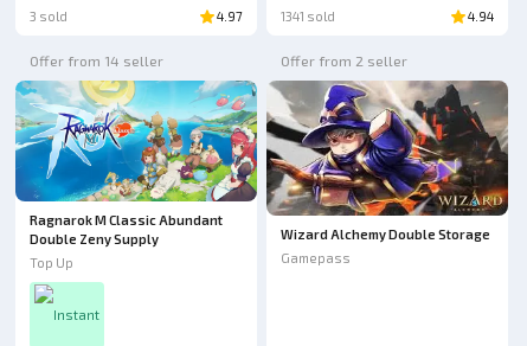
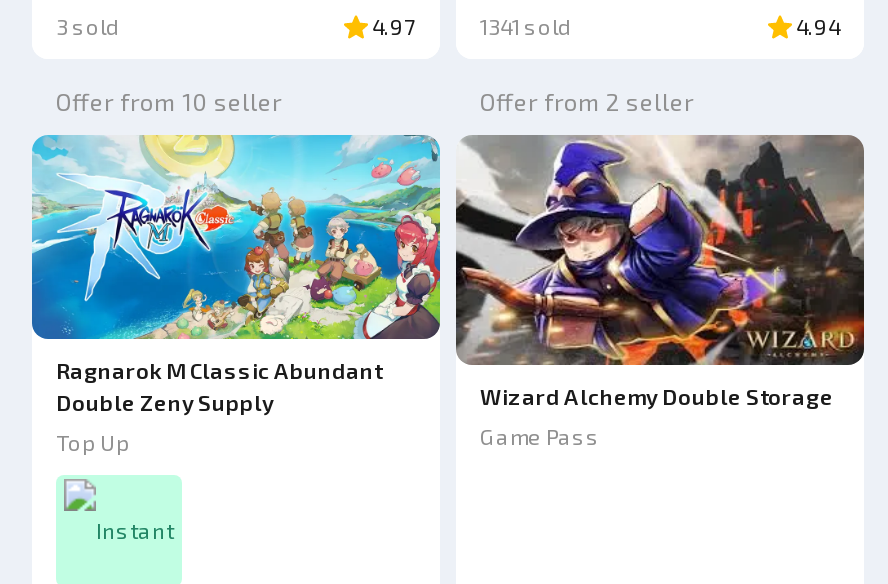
- Offer from 14 seller
+ Offer from 10 seller

- Gamepass
+ Game Pass
